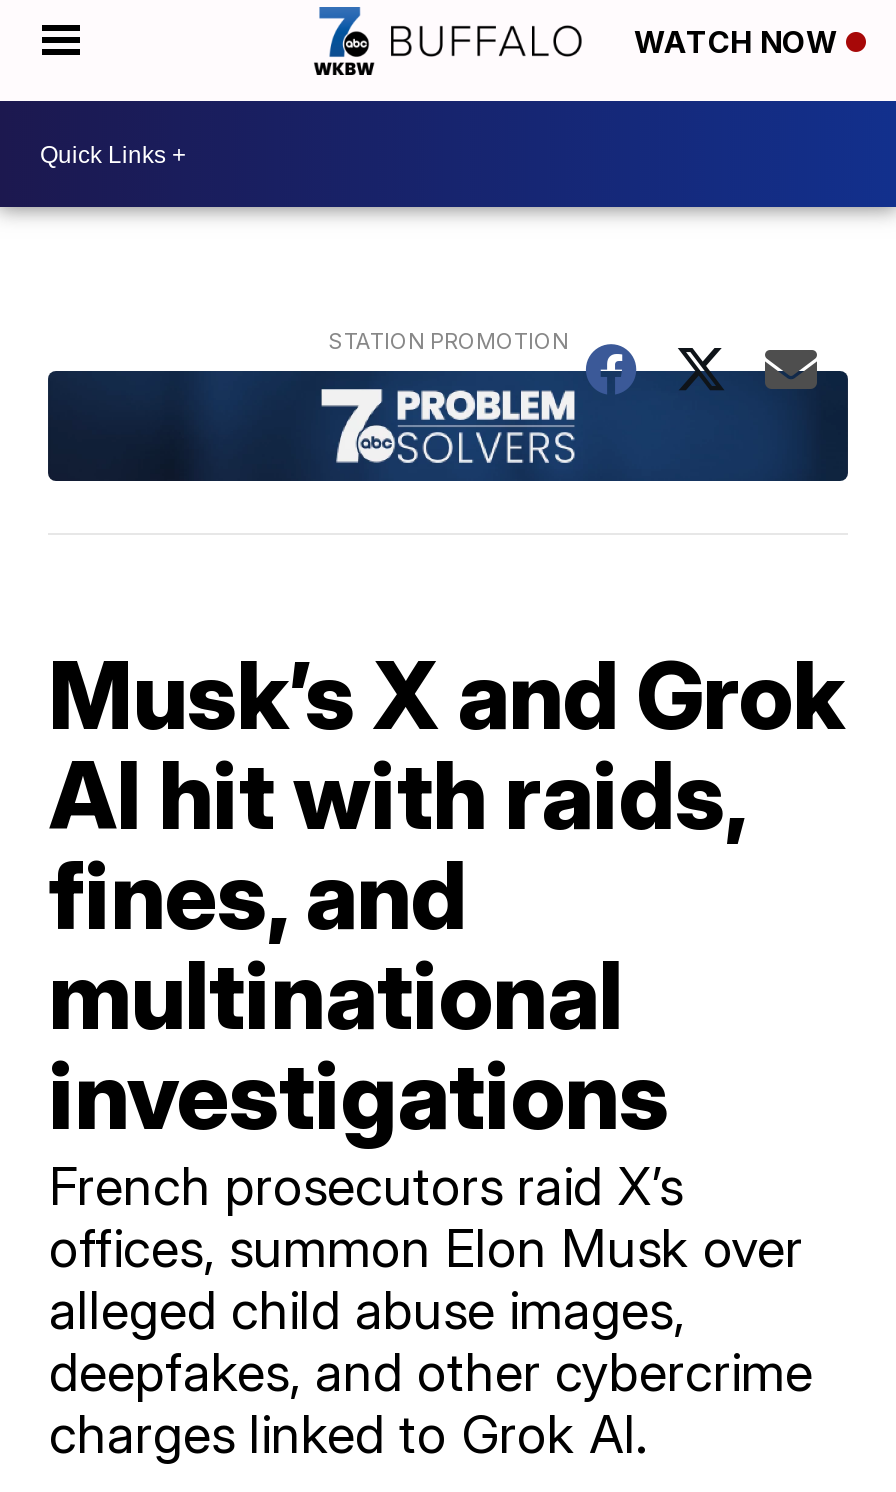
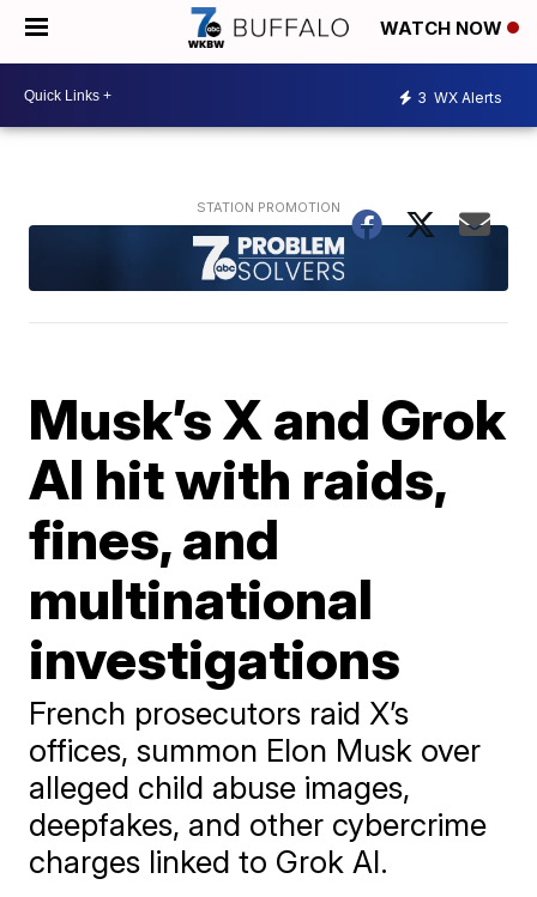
+ 3 WX Alerts
